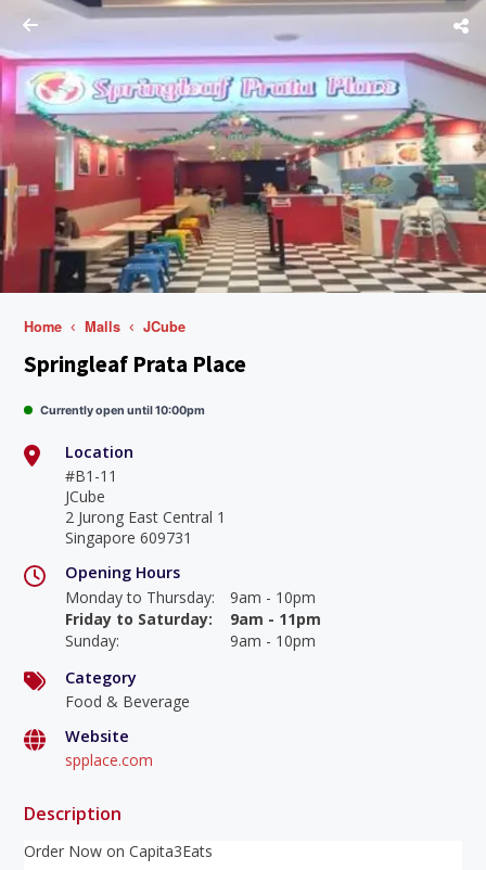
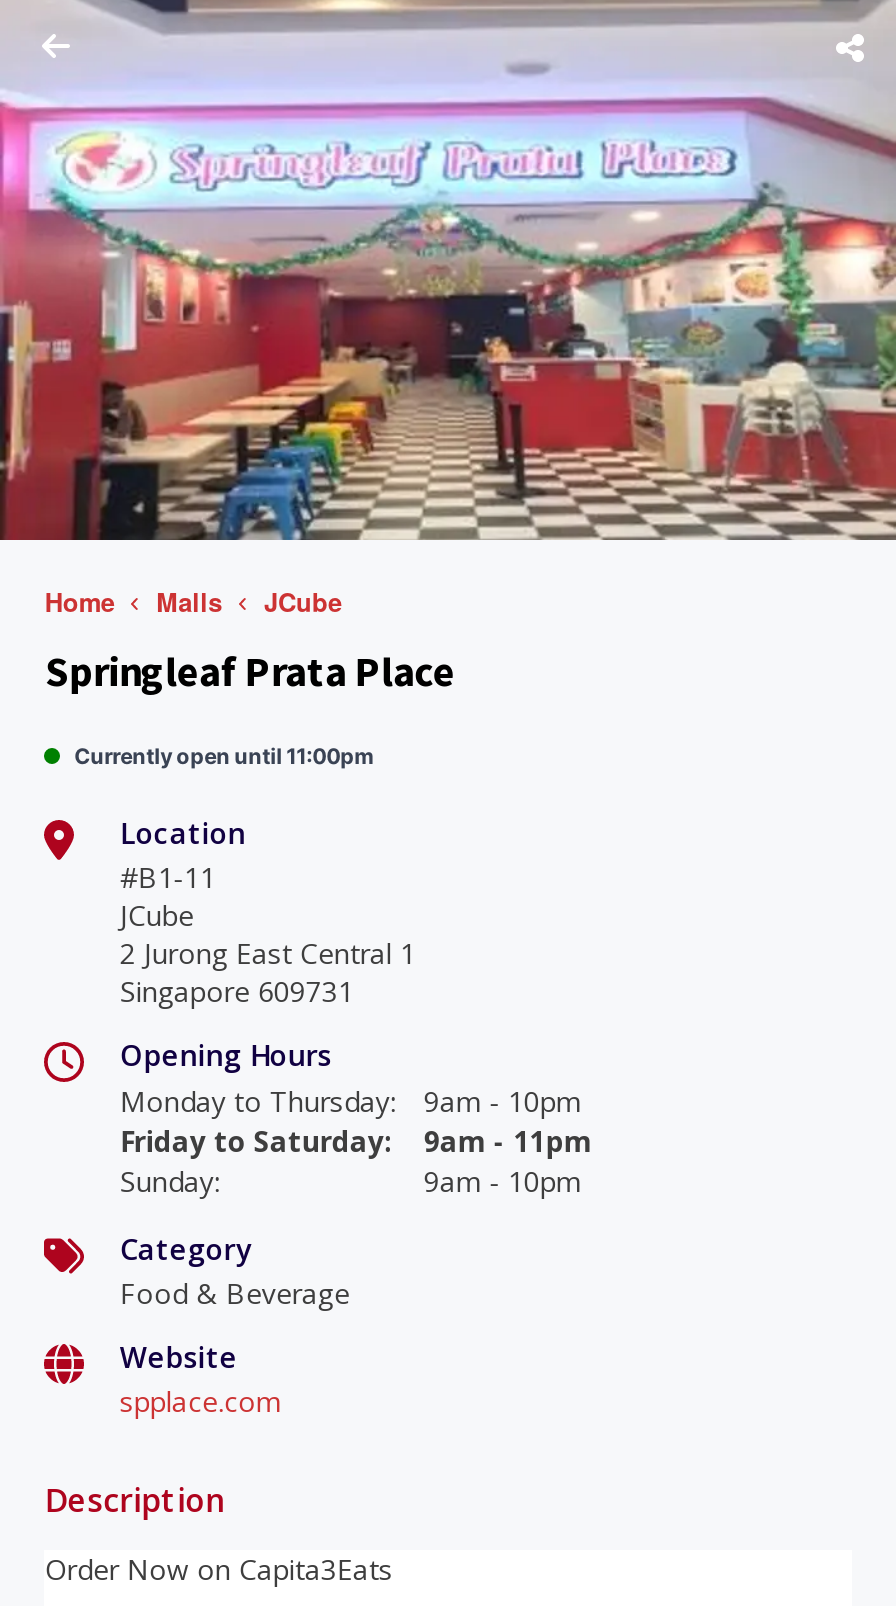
- Currently open until 10:00pm
+ Currently open until 11:00pm
